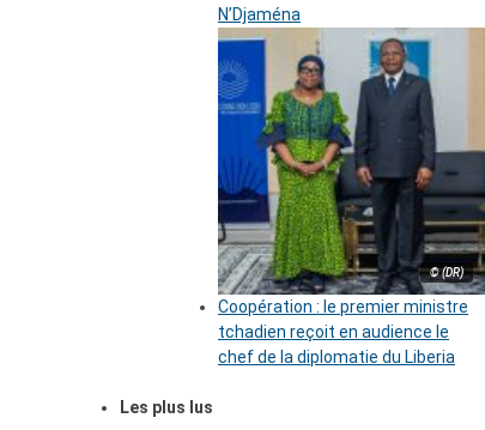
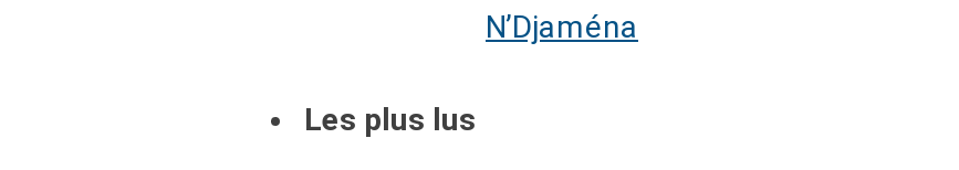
- [image]
- © (DR)
- Coopération : le premier ministre
- tchadien reçoit en audience le
- chef de la diplomatie du Liberia
